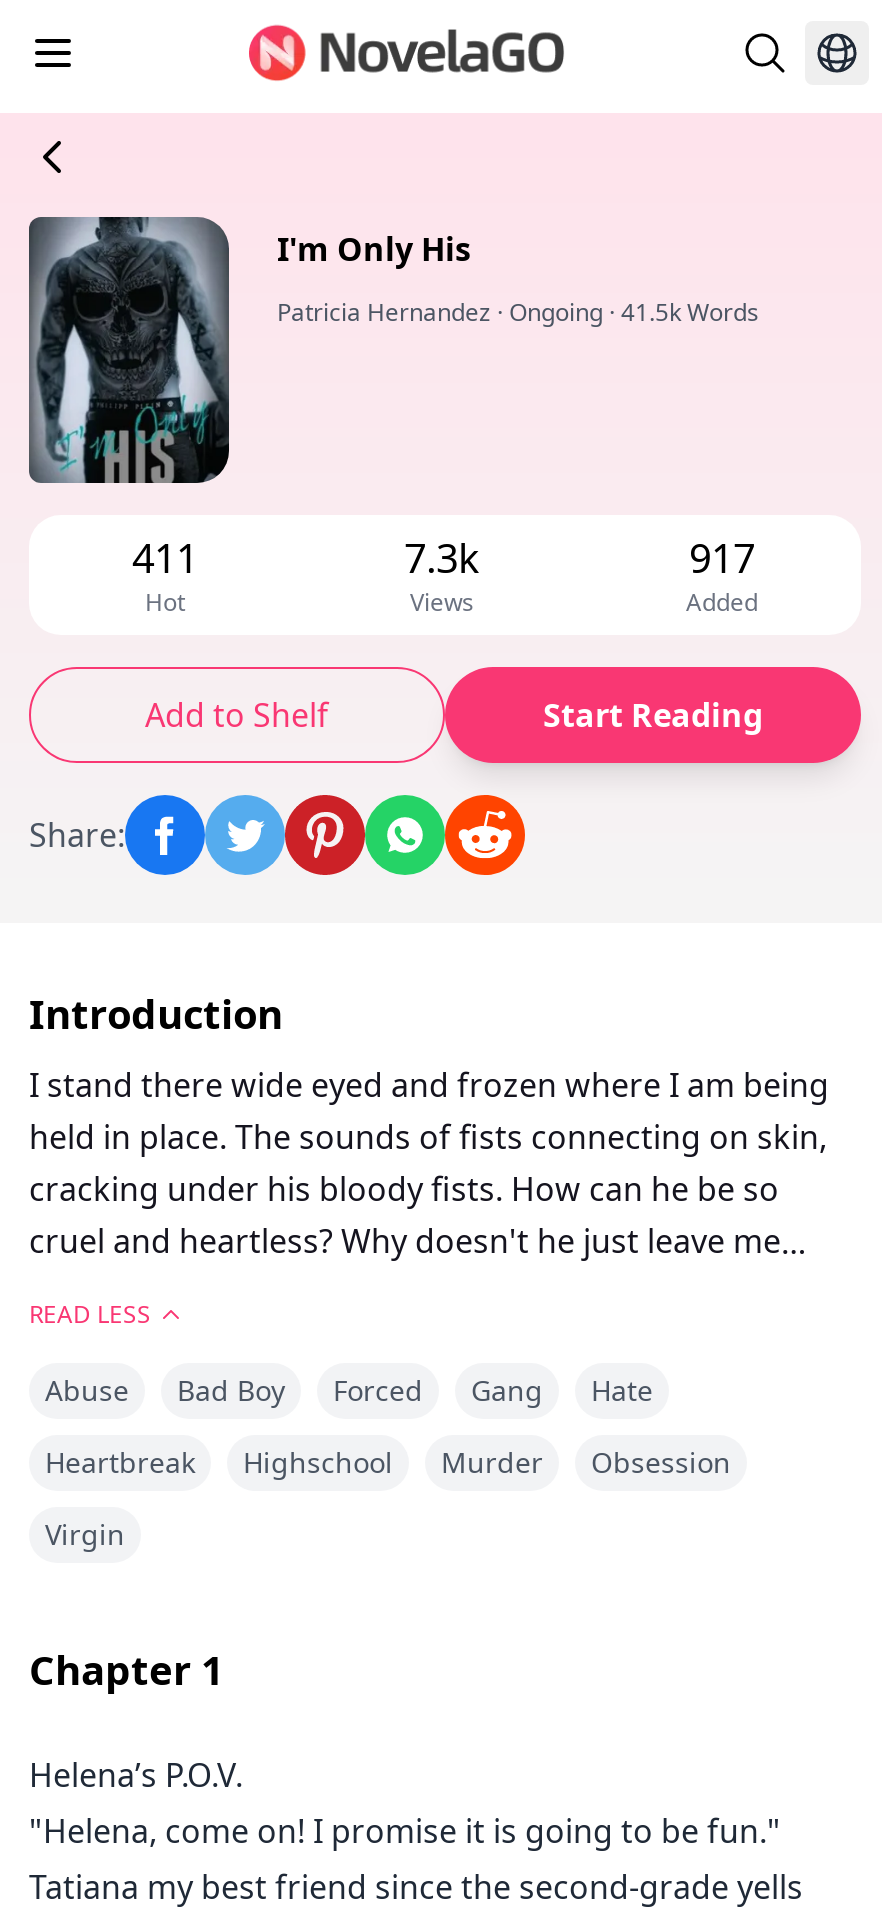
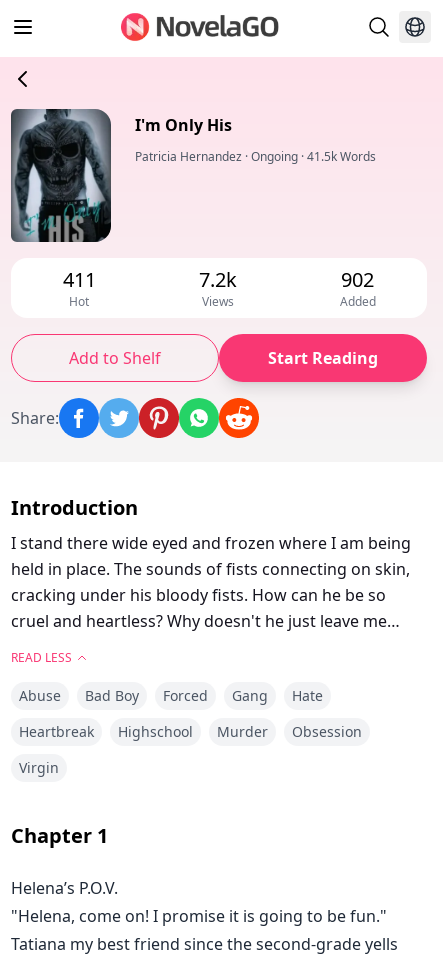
- 7.3k
+ 7.2k

- 917
+ 902
